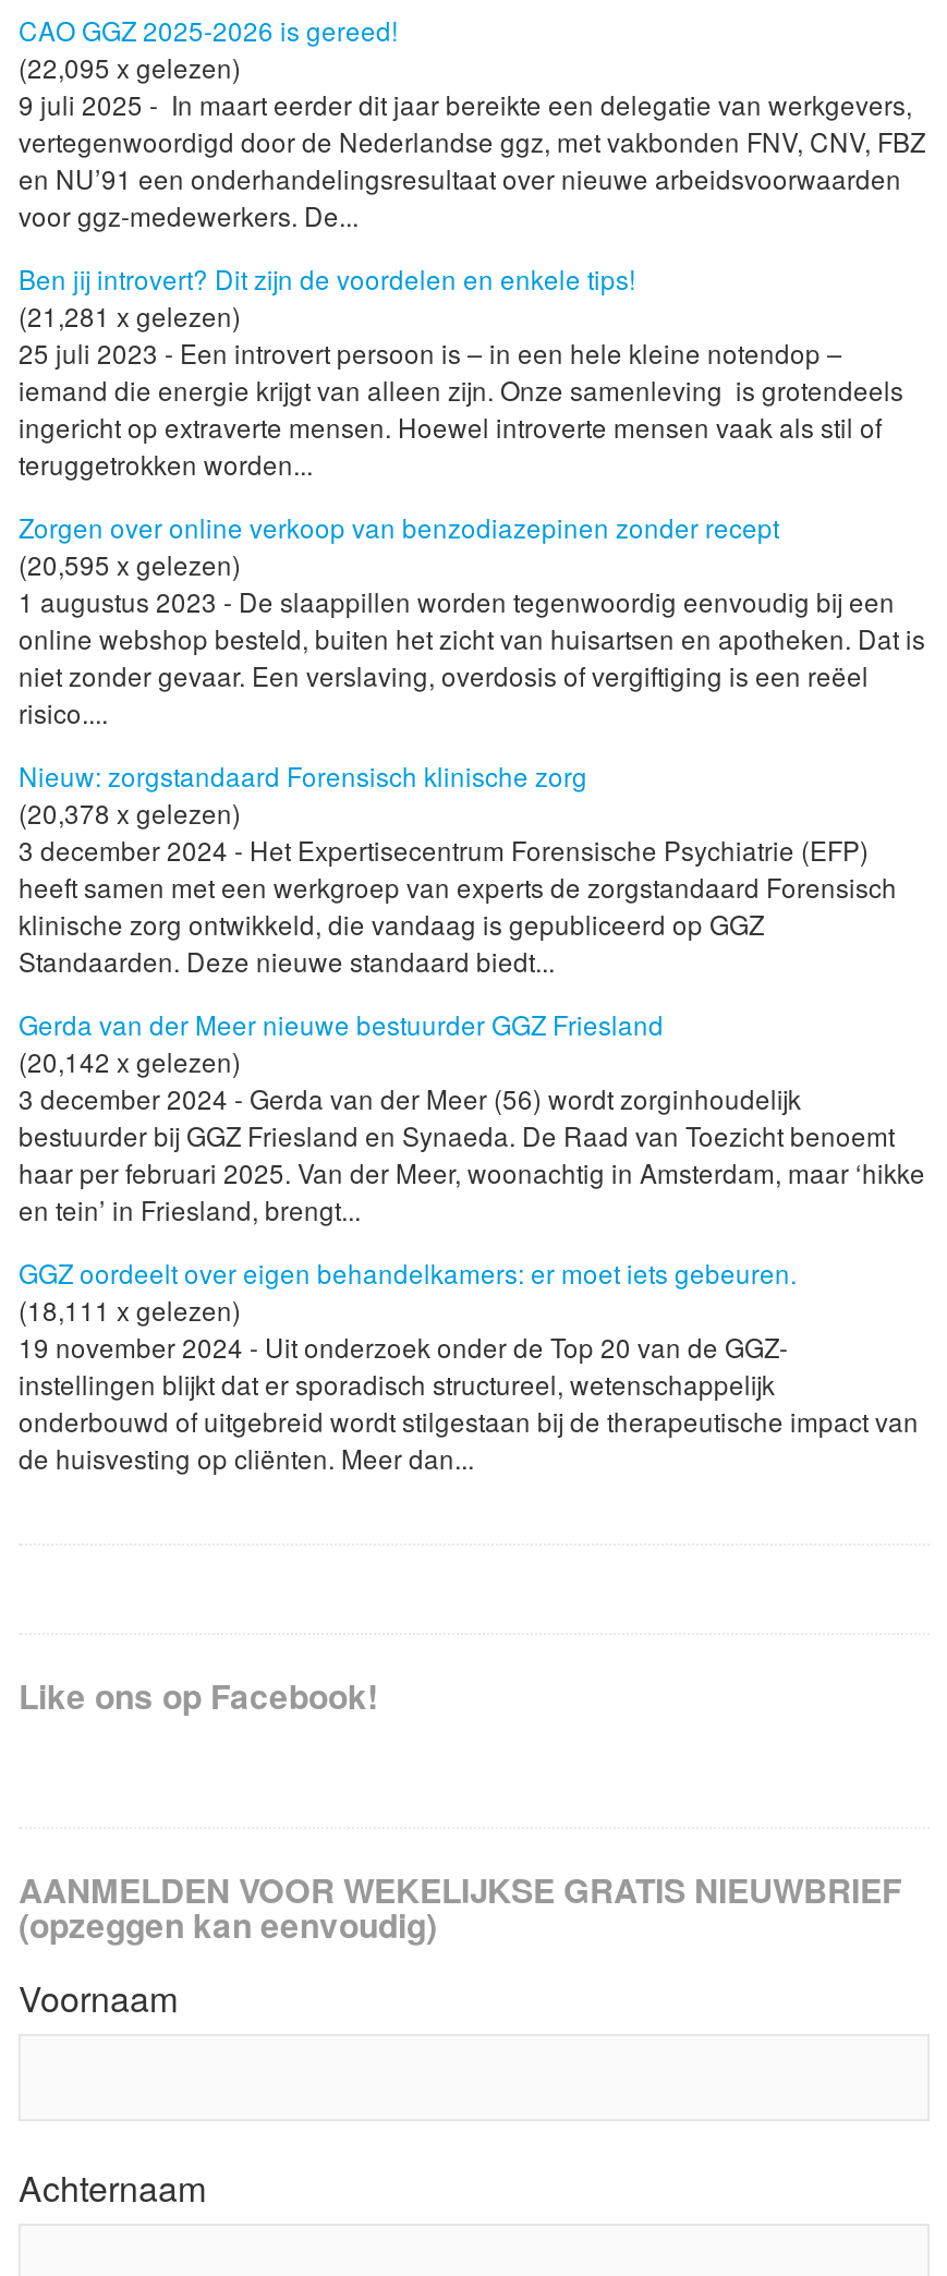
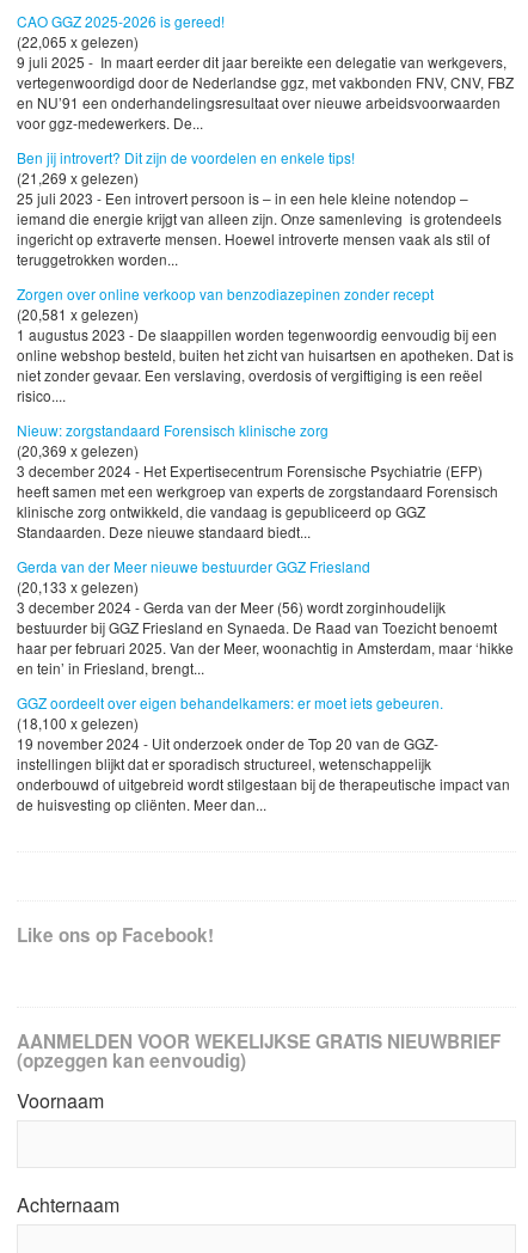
- (22,095 x gelezen)
+ (22,065 x gelezen)

- (21,281 x gelezen)
+ (21,269 x gelezen)

- (20,595 x gelezen)
+ (20,581 x gelezen)

- (20,378 x gelezen)
+ (20,369 x gelezen)

- (20,142 x gelezen)
+ (20,133 x gelezen)

- (18,111 x gelezen)
+ (18,100 x gelezen)
